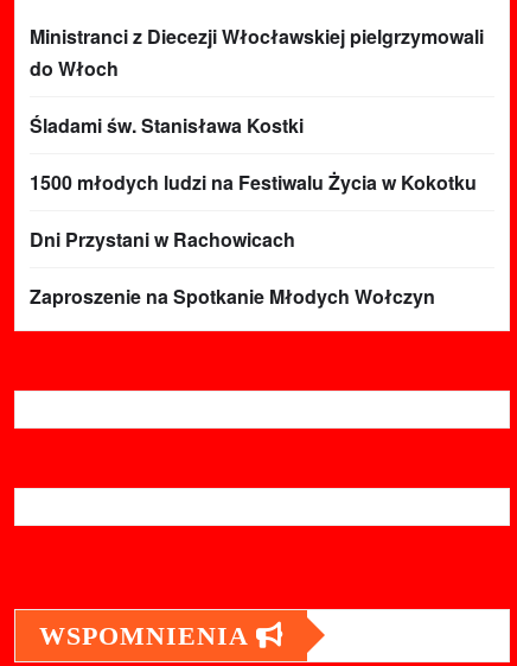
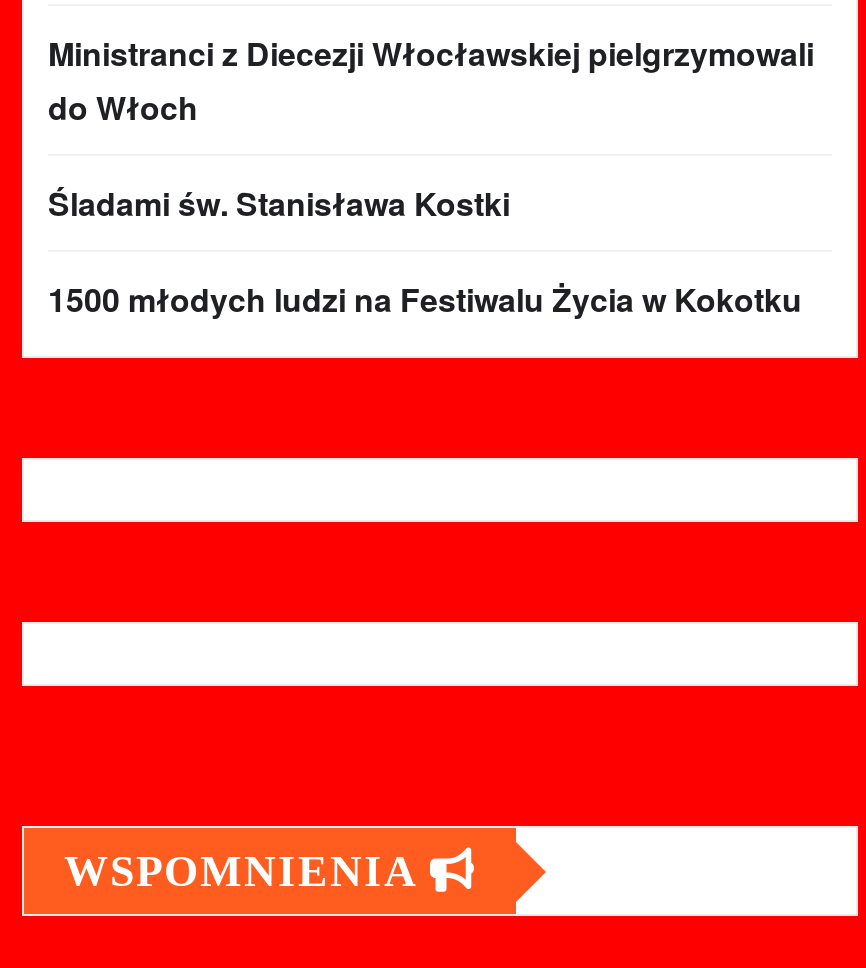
- Dni Przystani w Rachowicach
- Zaproszenie na Spotkanie Młodych Wołczyn
